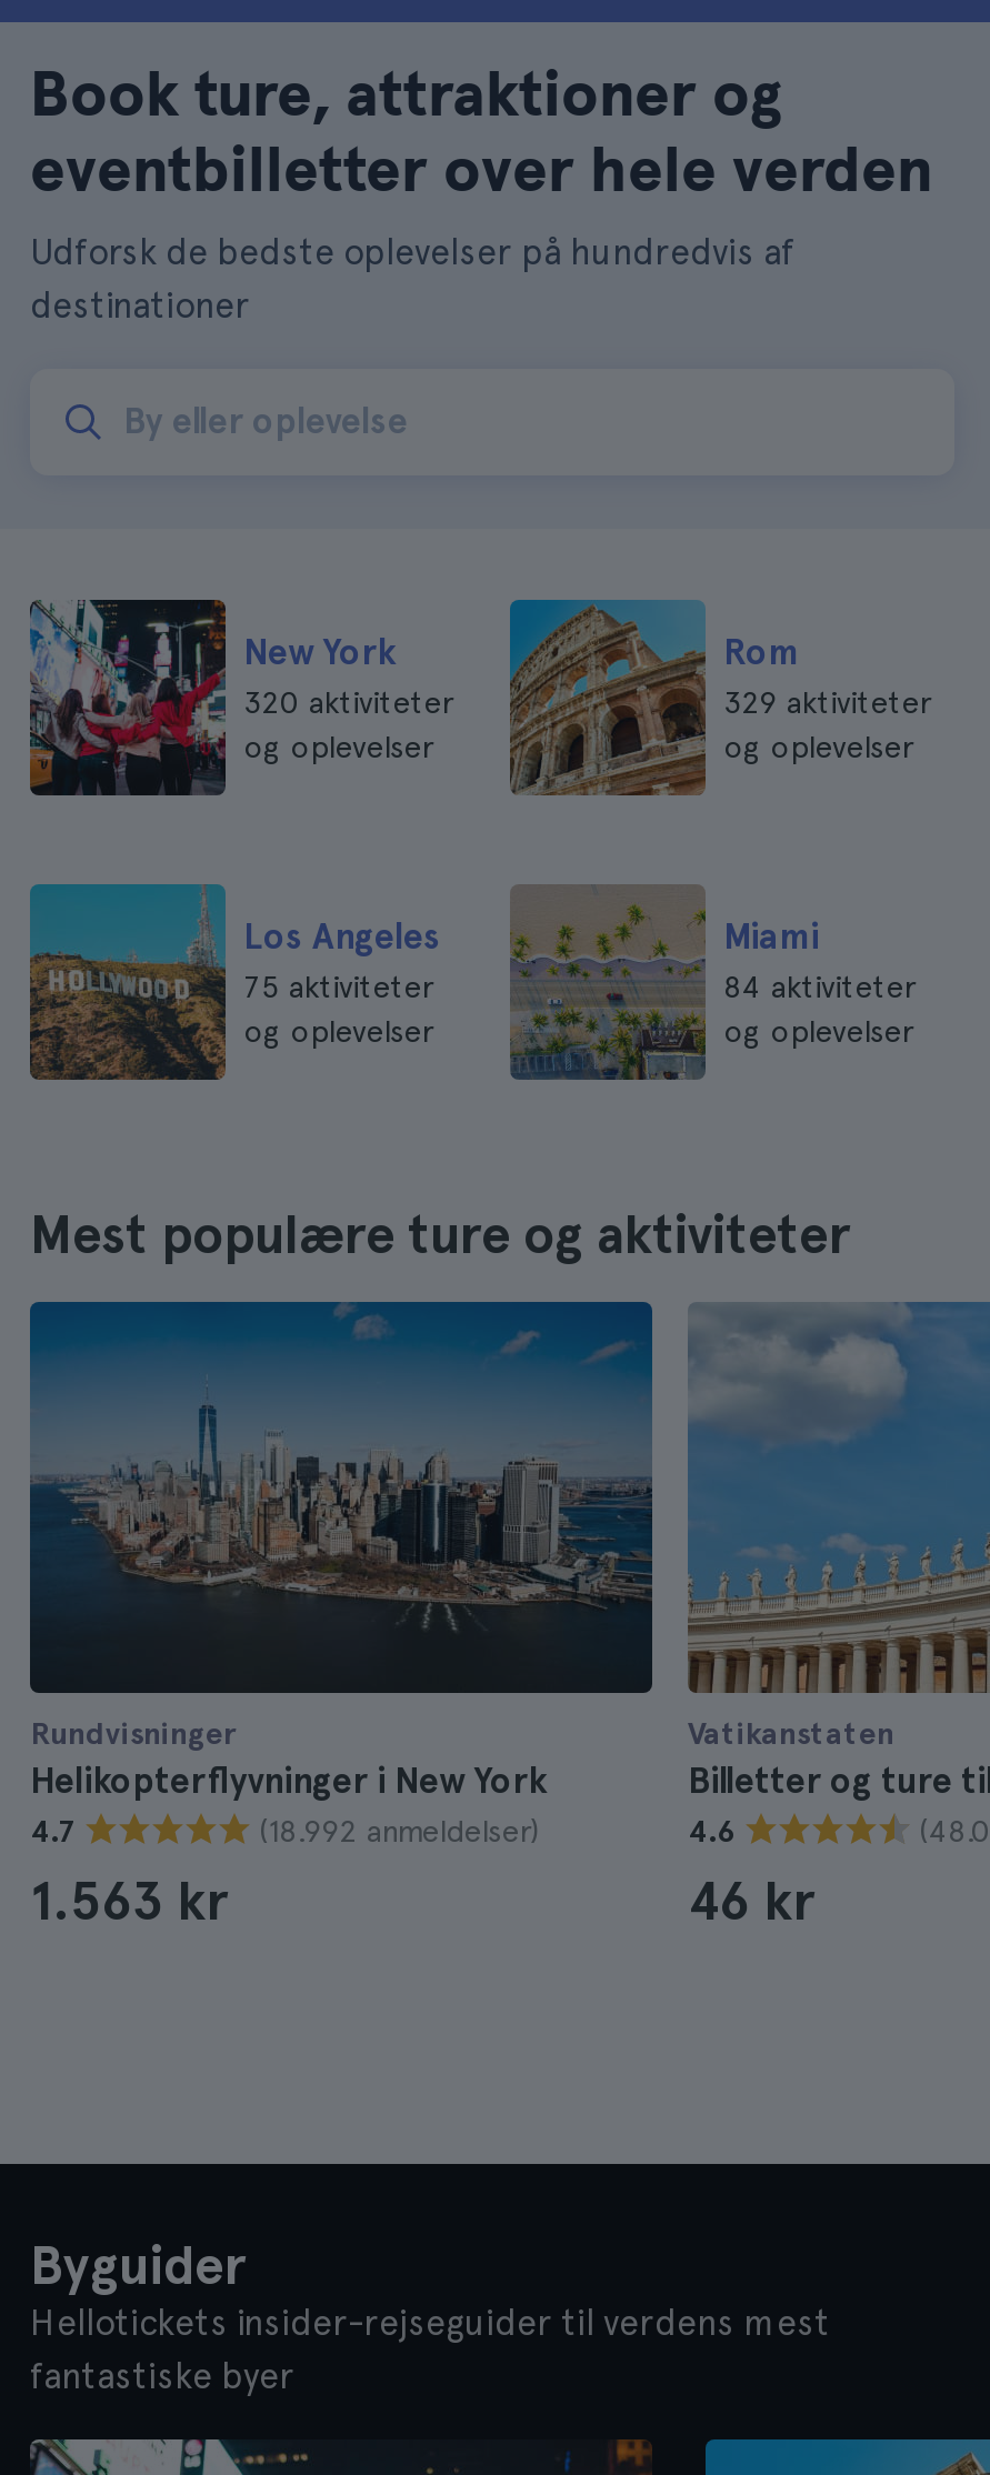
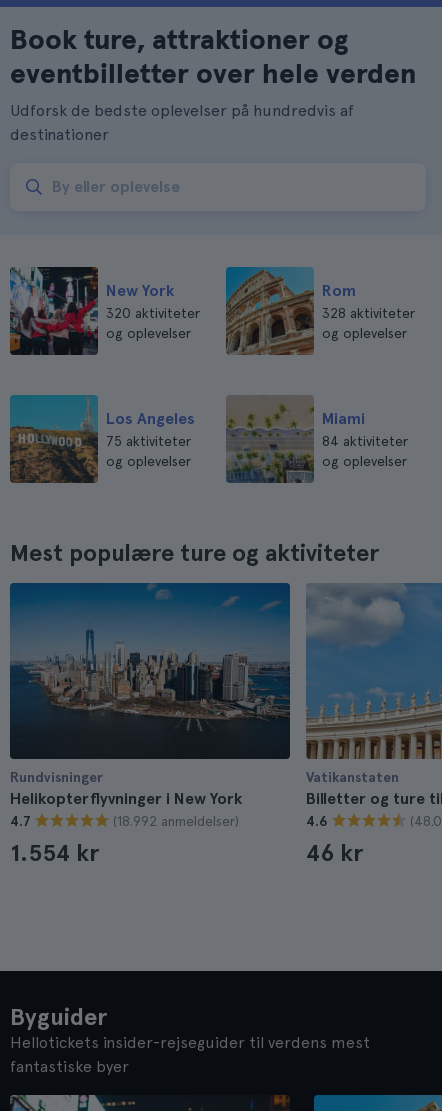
- 329 aktiviteter
+ 328 aktiviteter

- 1.563 kr
+ 1.554 kr
